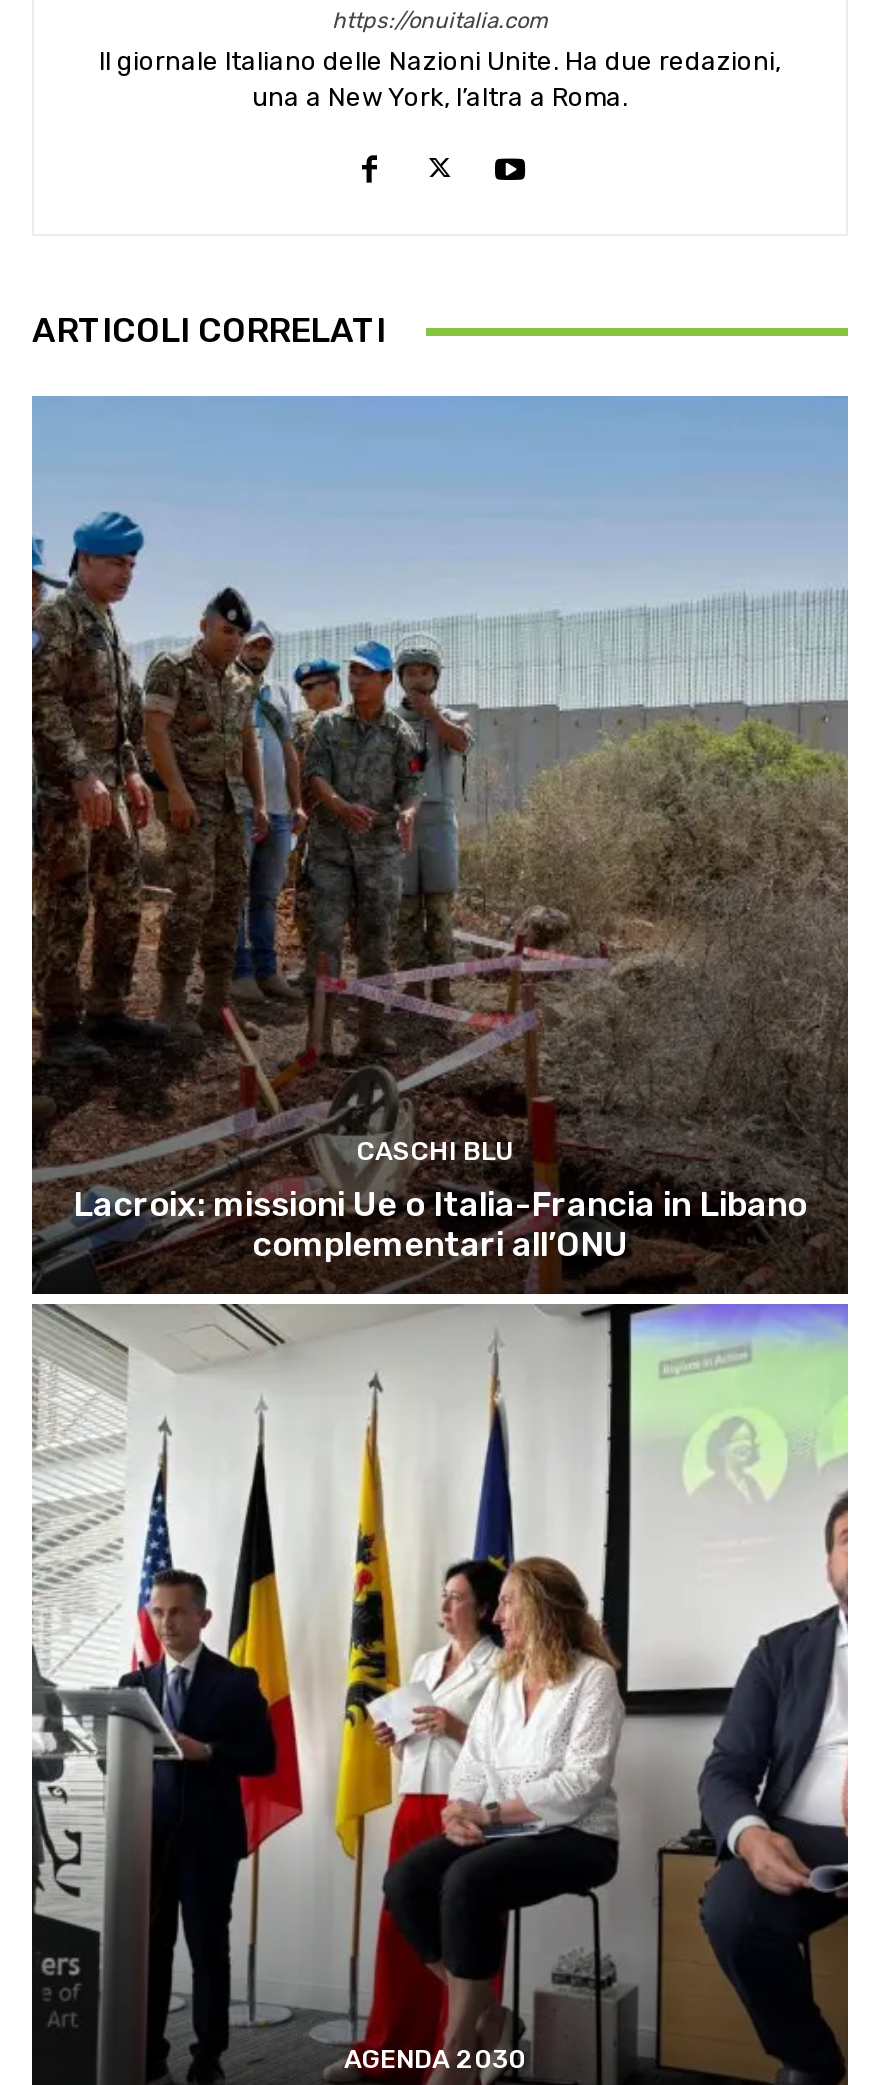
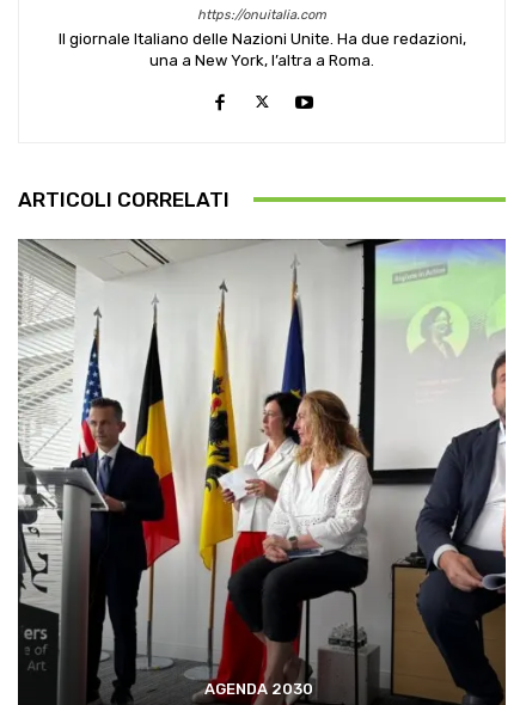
- [image]
- CASCHI BLU
- Lacroix: missioni Ue o Italia-Francia in Libano
- complementari all’ONU
